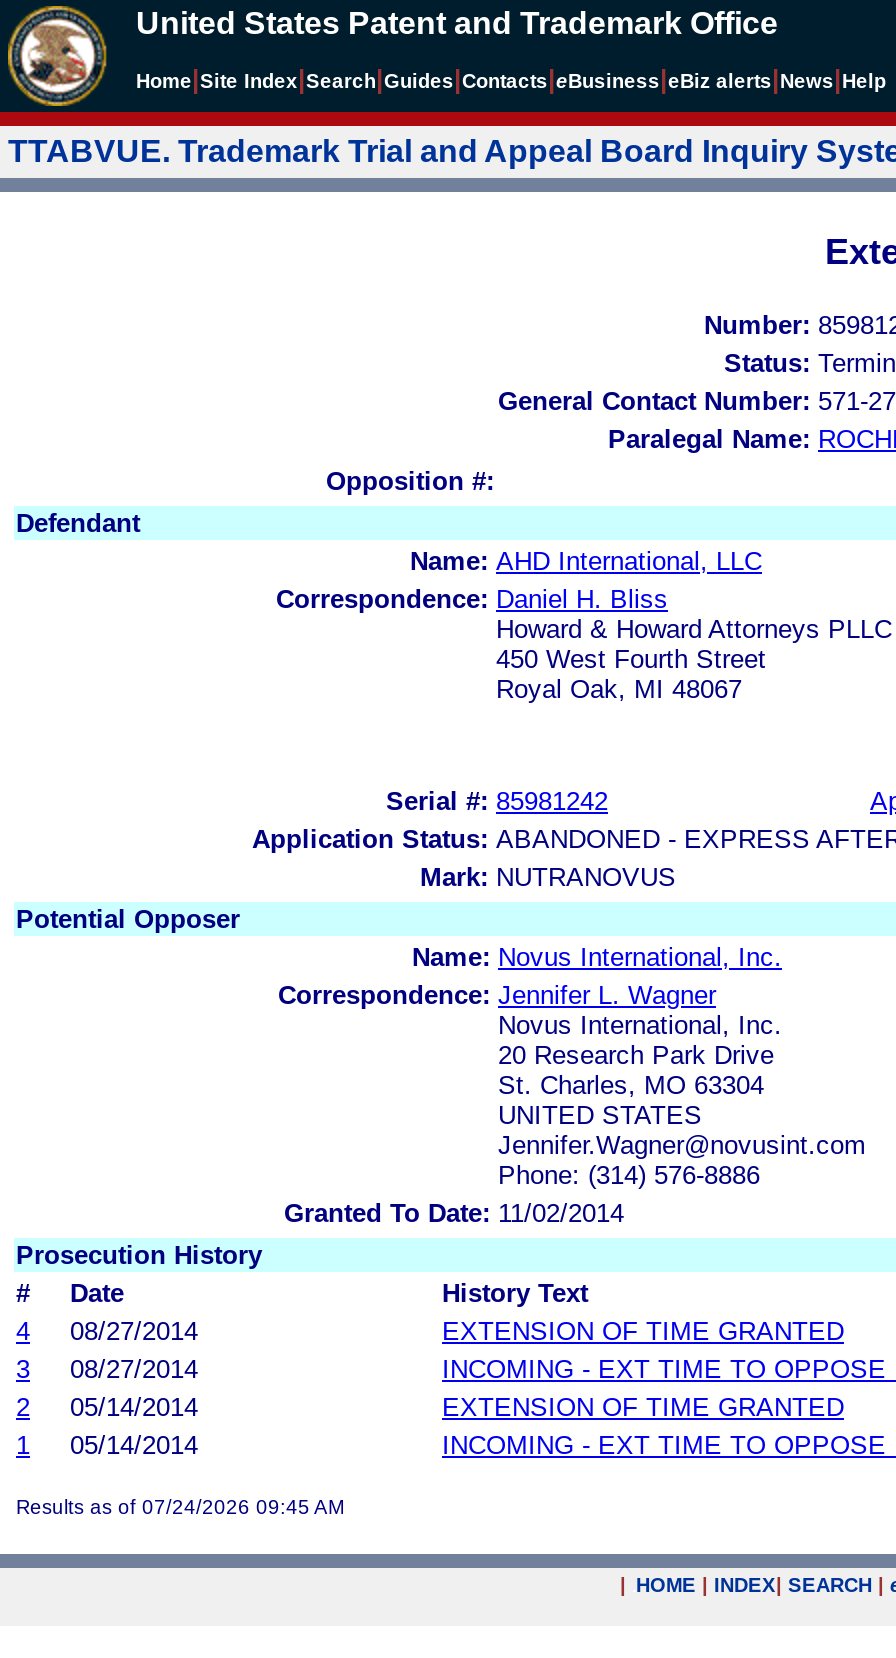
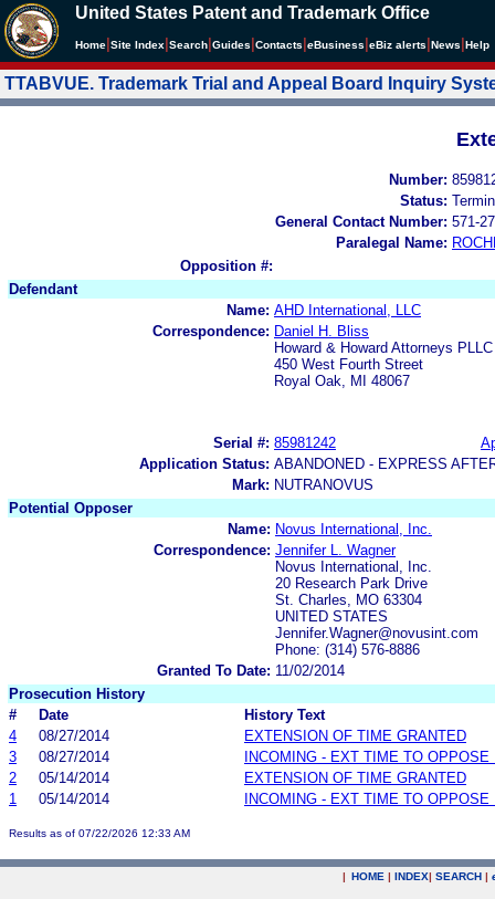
- Results as of 07/24/2026 09:45 AM
+ Results as of 07/22/2026 12:33 AM
